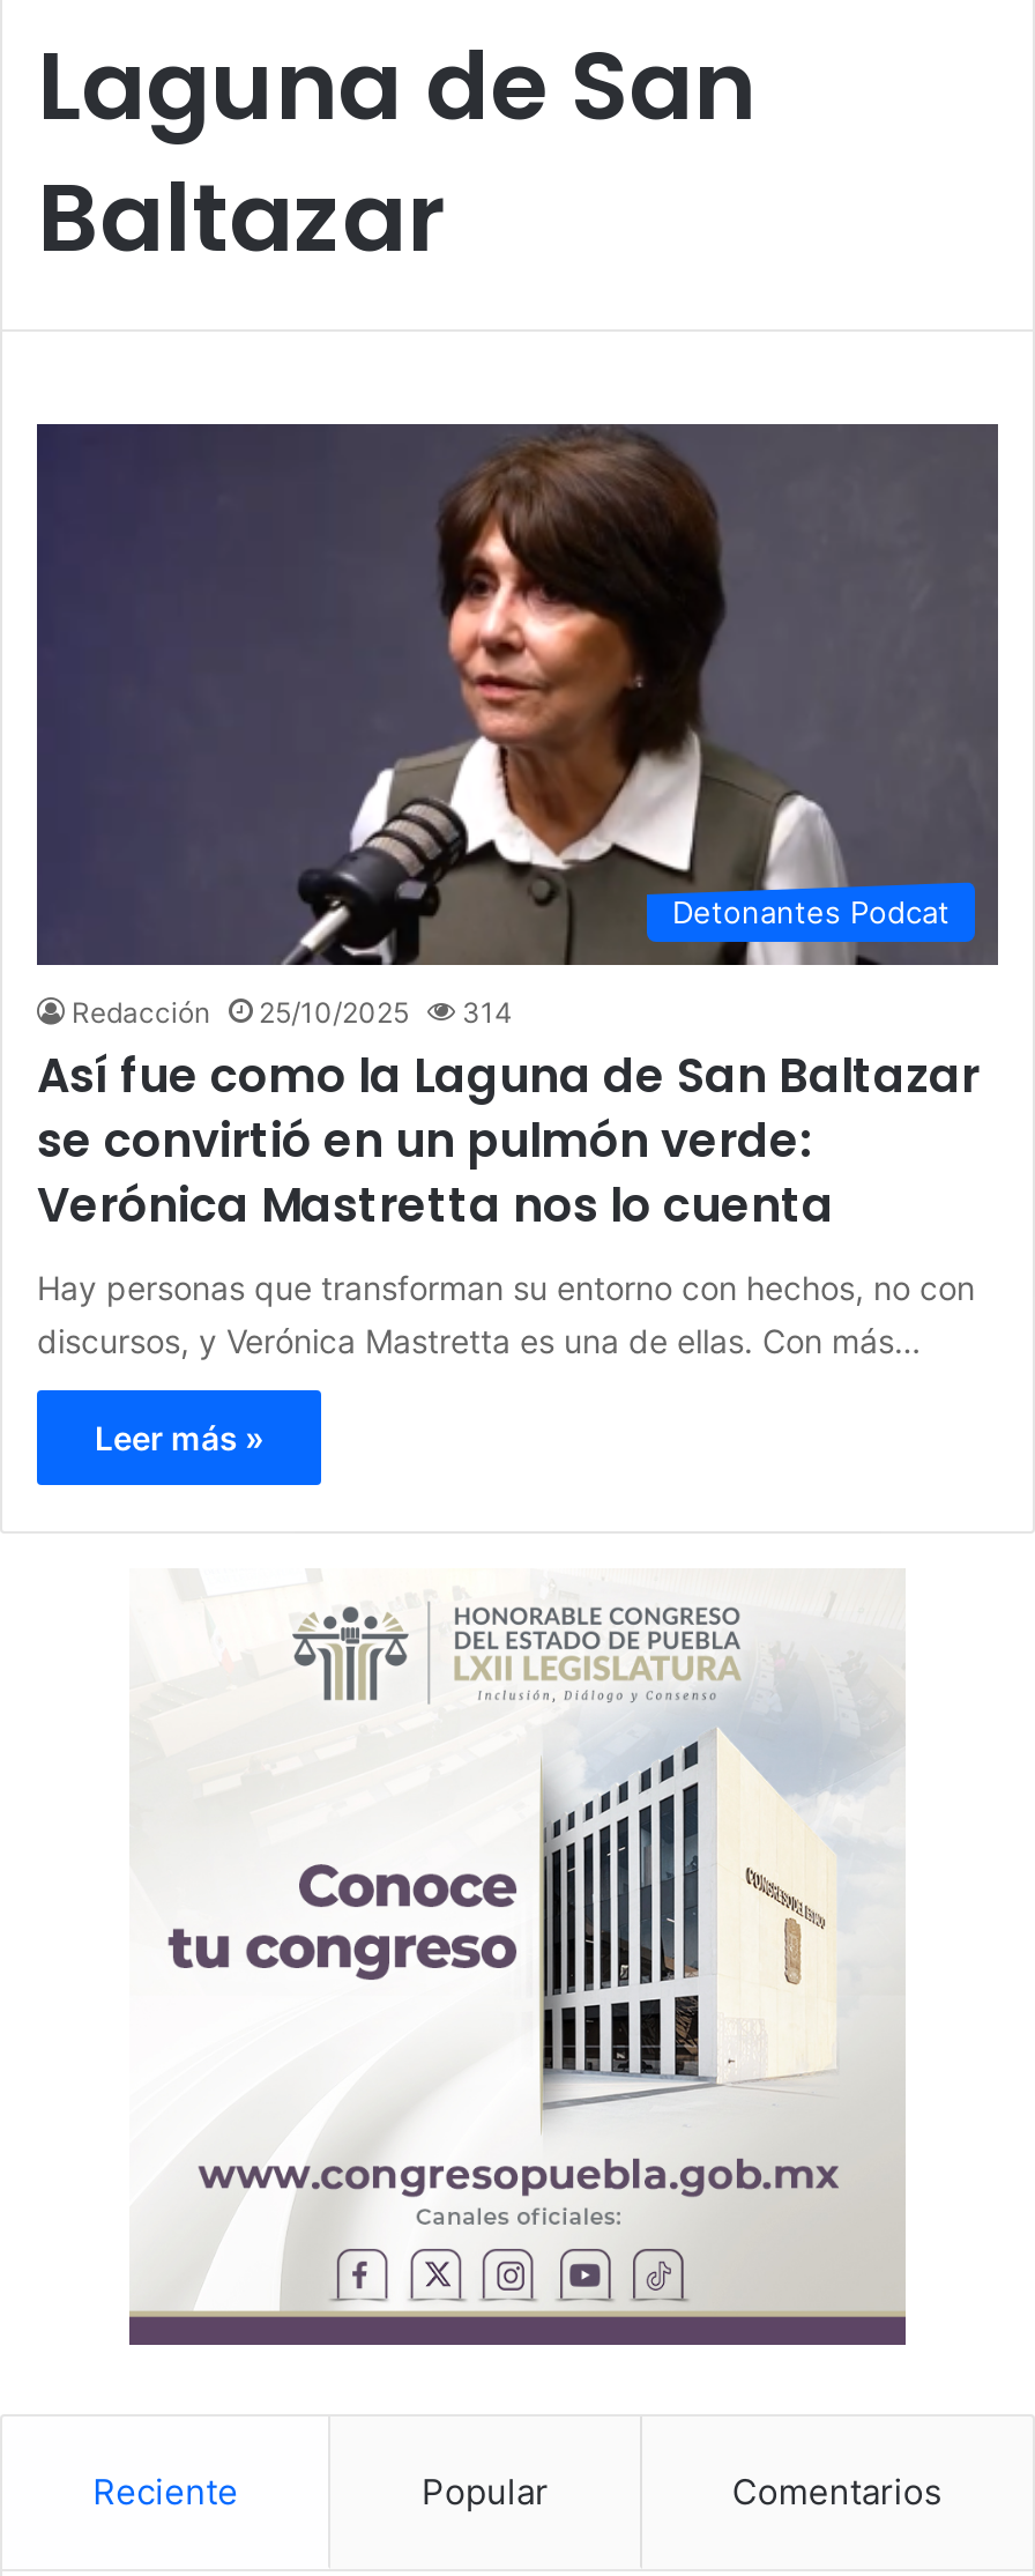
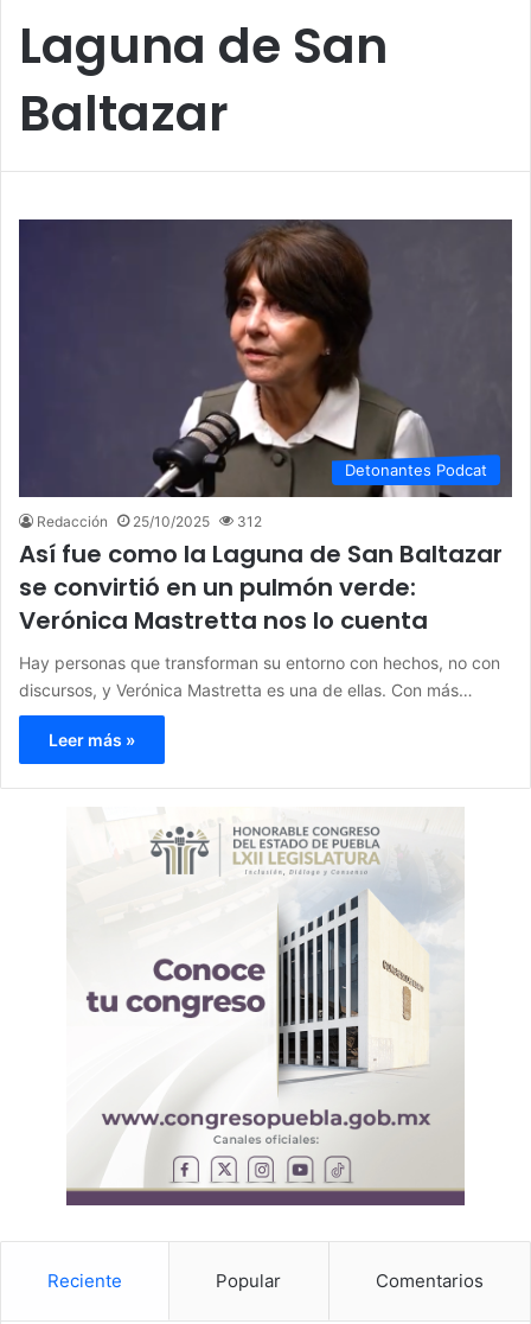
- Redacción 25/10/2025 314
+ Redacción 25/10/2025 312
